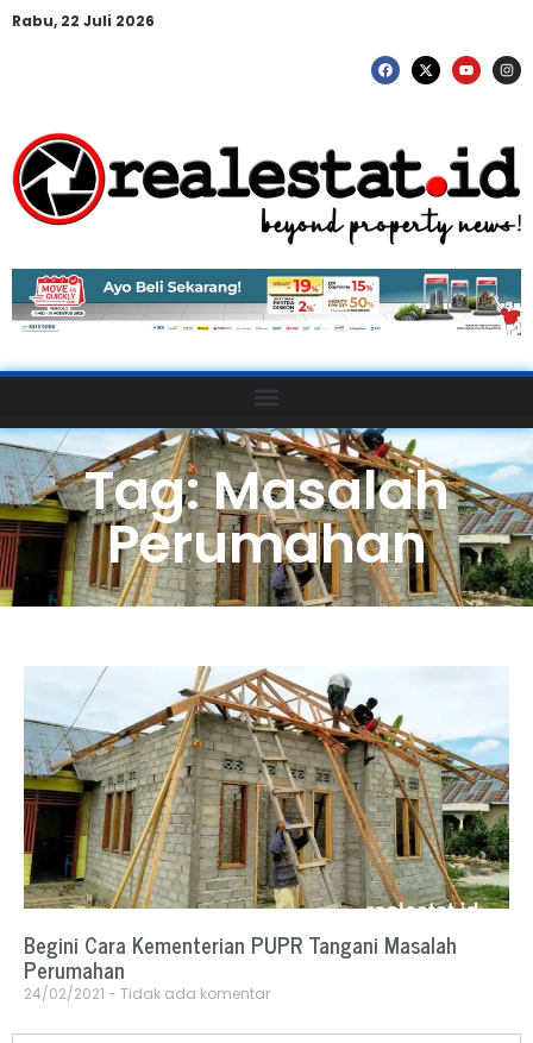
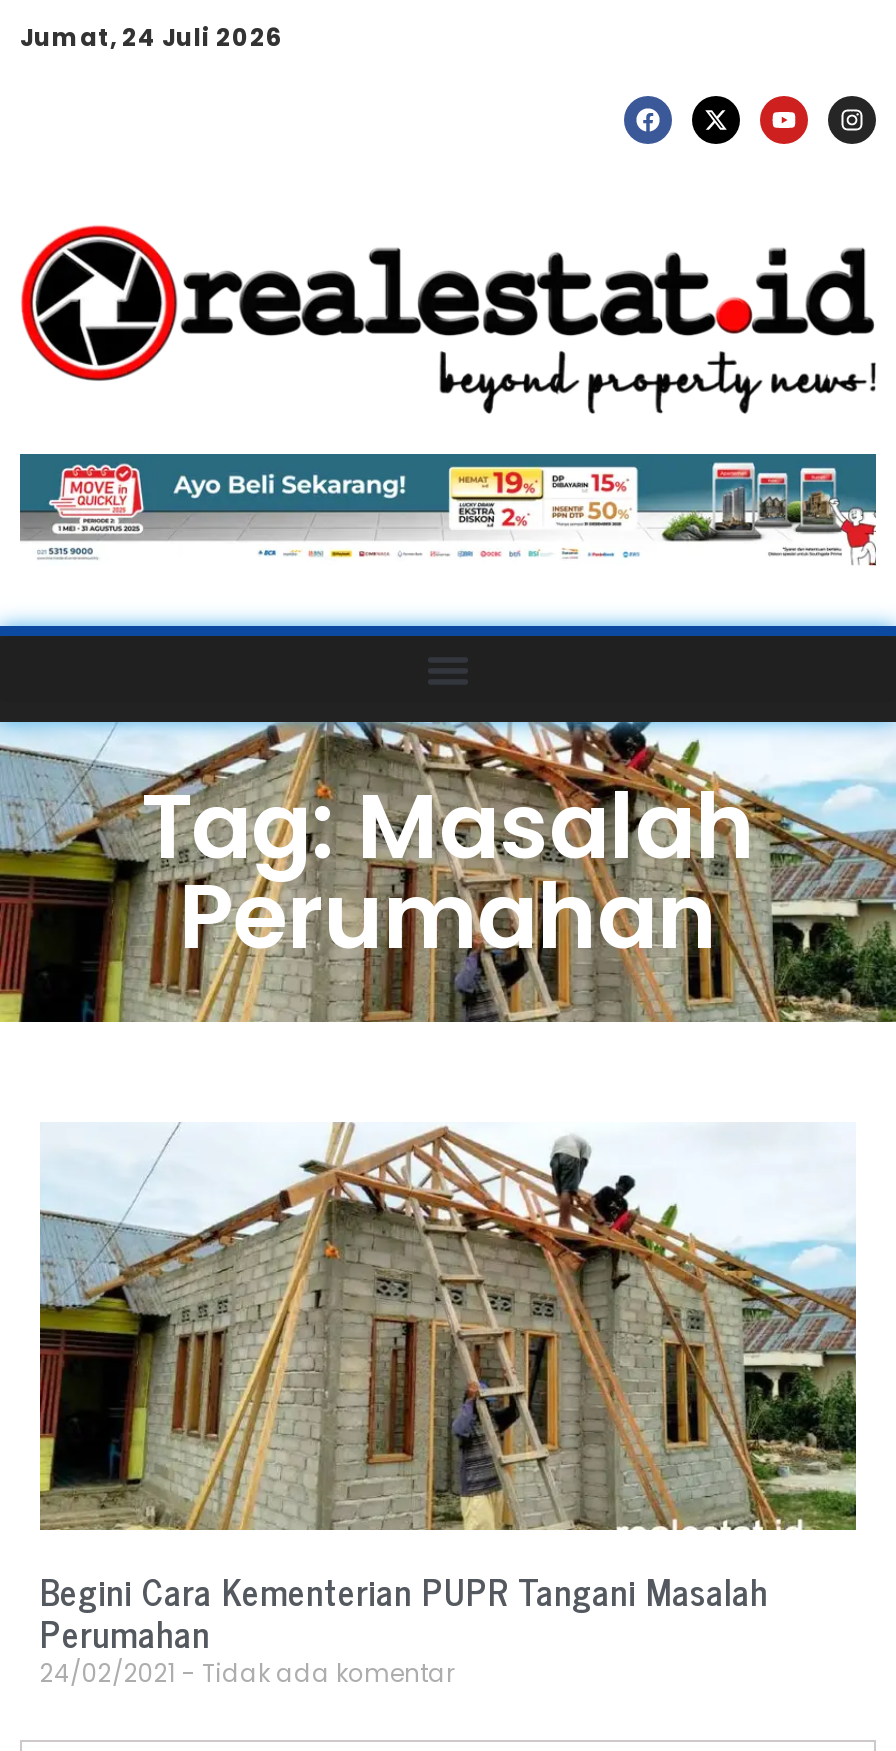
- Rabu, 22 Juli 2026
+ Jumat, 24 Juli 2026
